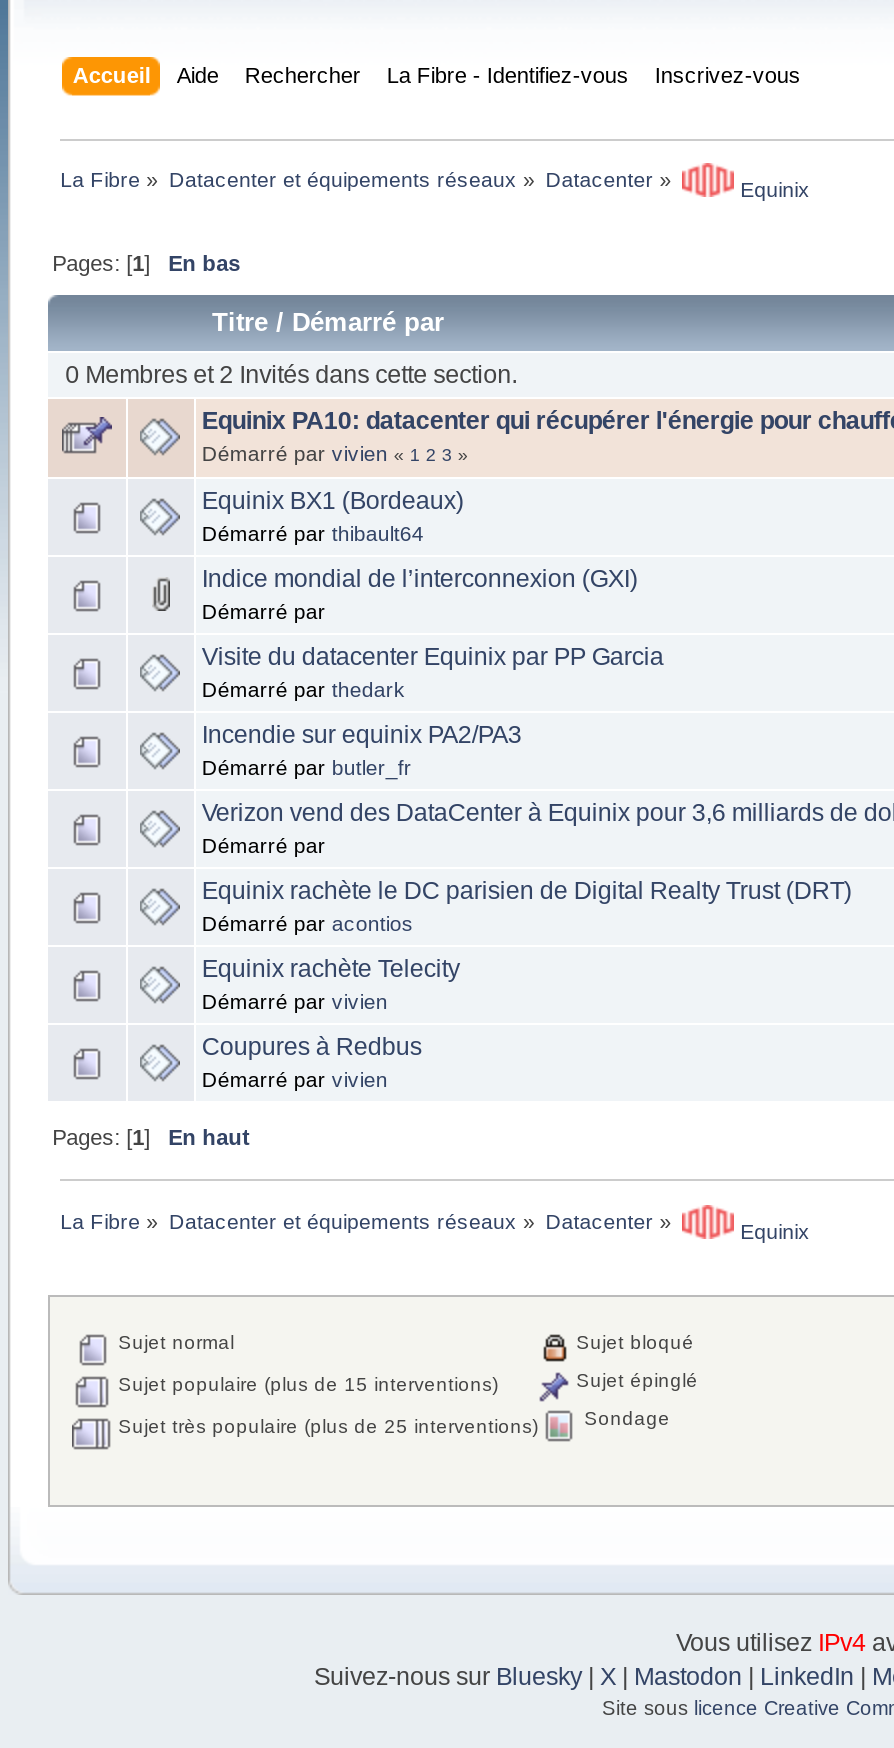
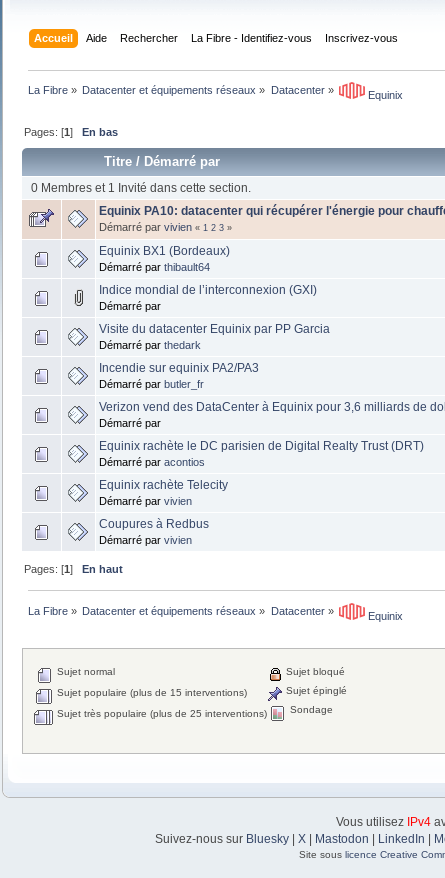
- 0 Membres et 2 Invités dans cette section.
+ 0 Membres et 1 Invité dans cette section.
